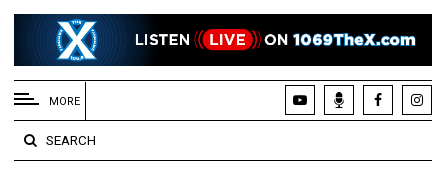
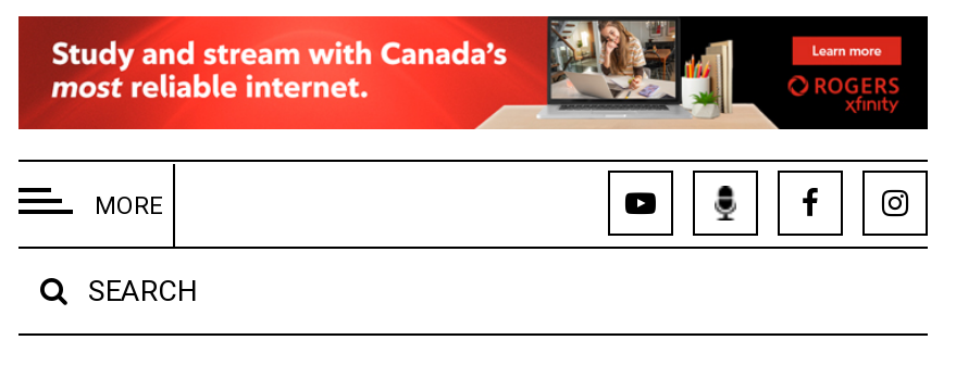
- [image]
+ [image]
